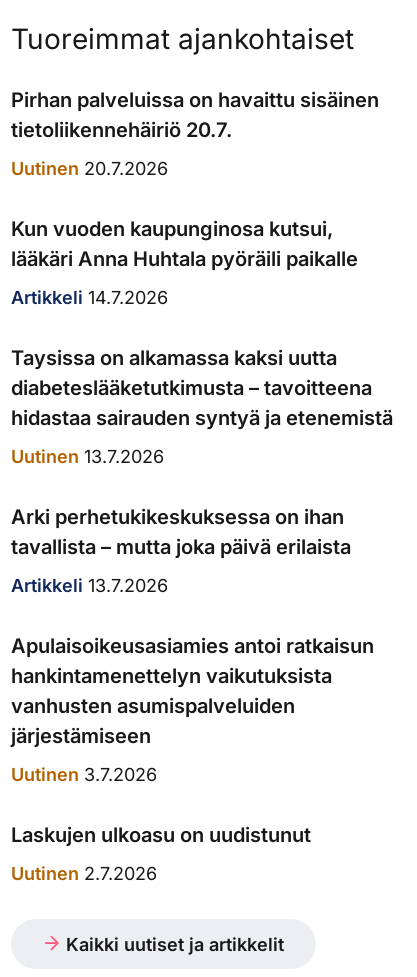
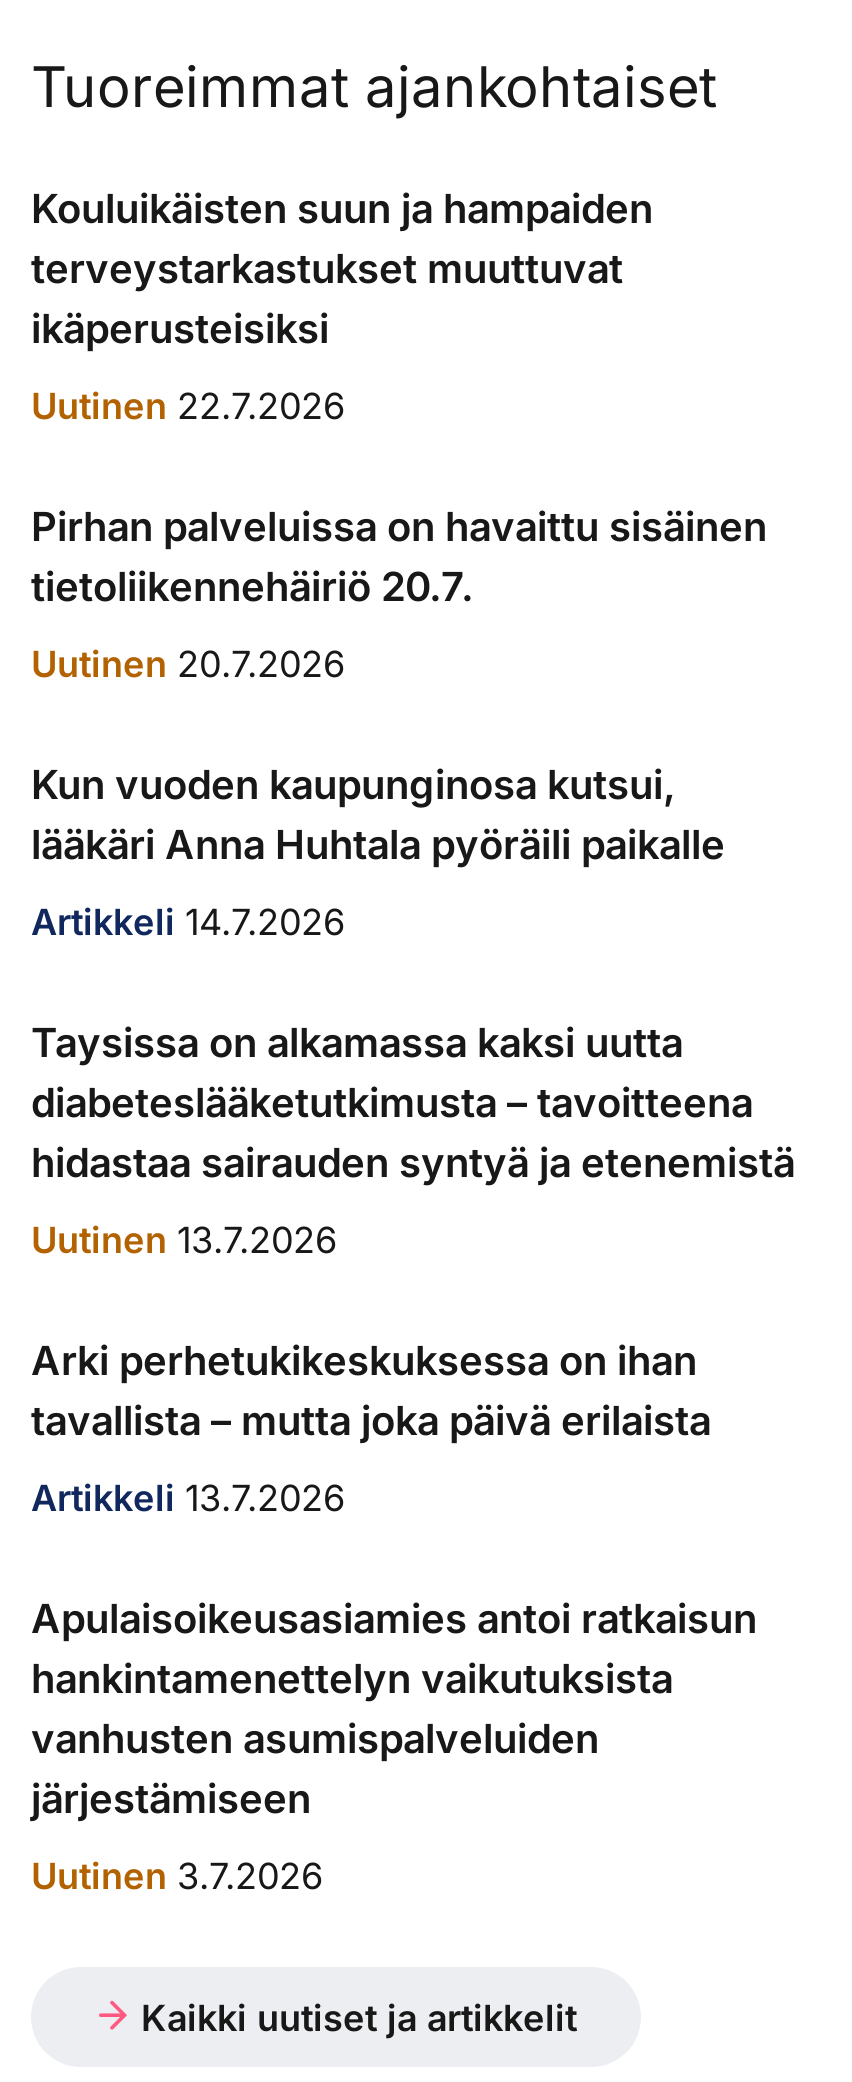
+ Kouluikäisten suun ja hampaiden
+ terveystarkastukset muuttuvat
+ ikäperusteisiksi
+ Uutinen 22.7.2026

moved down: Pirhan palveluissa on havaittu sisäinen | tietoliikennehäiriö 20.7. | Uutinen 20.7.2026 | ... | järjestämiseen | Uutinen 3.7.2026

- Laskujen ulkoasu on uudistunut
- Uutinen 2.7.2026
